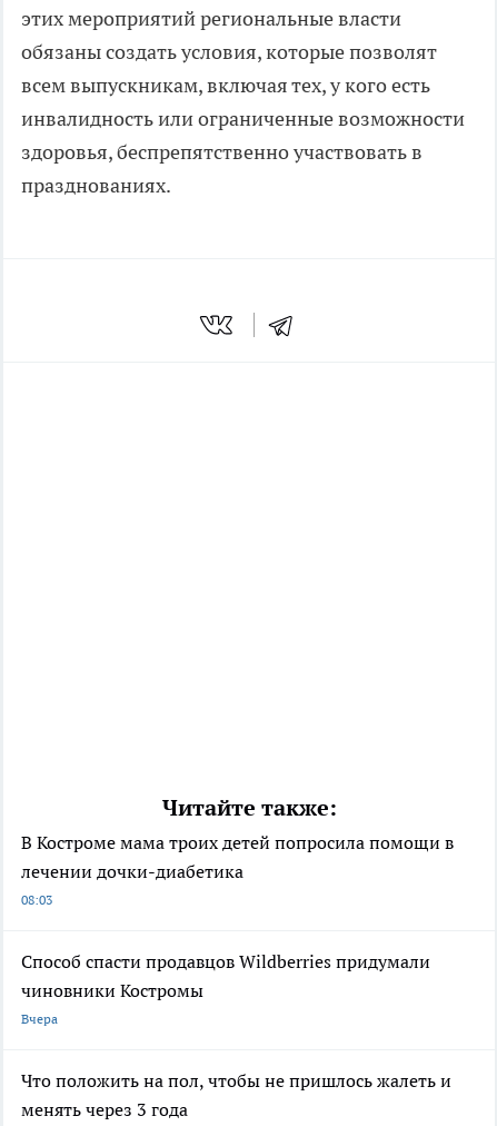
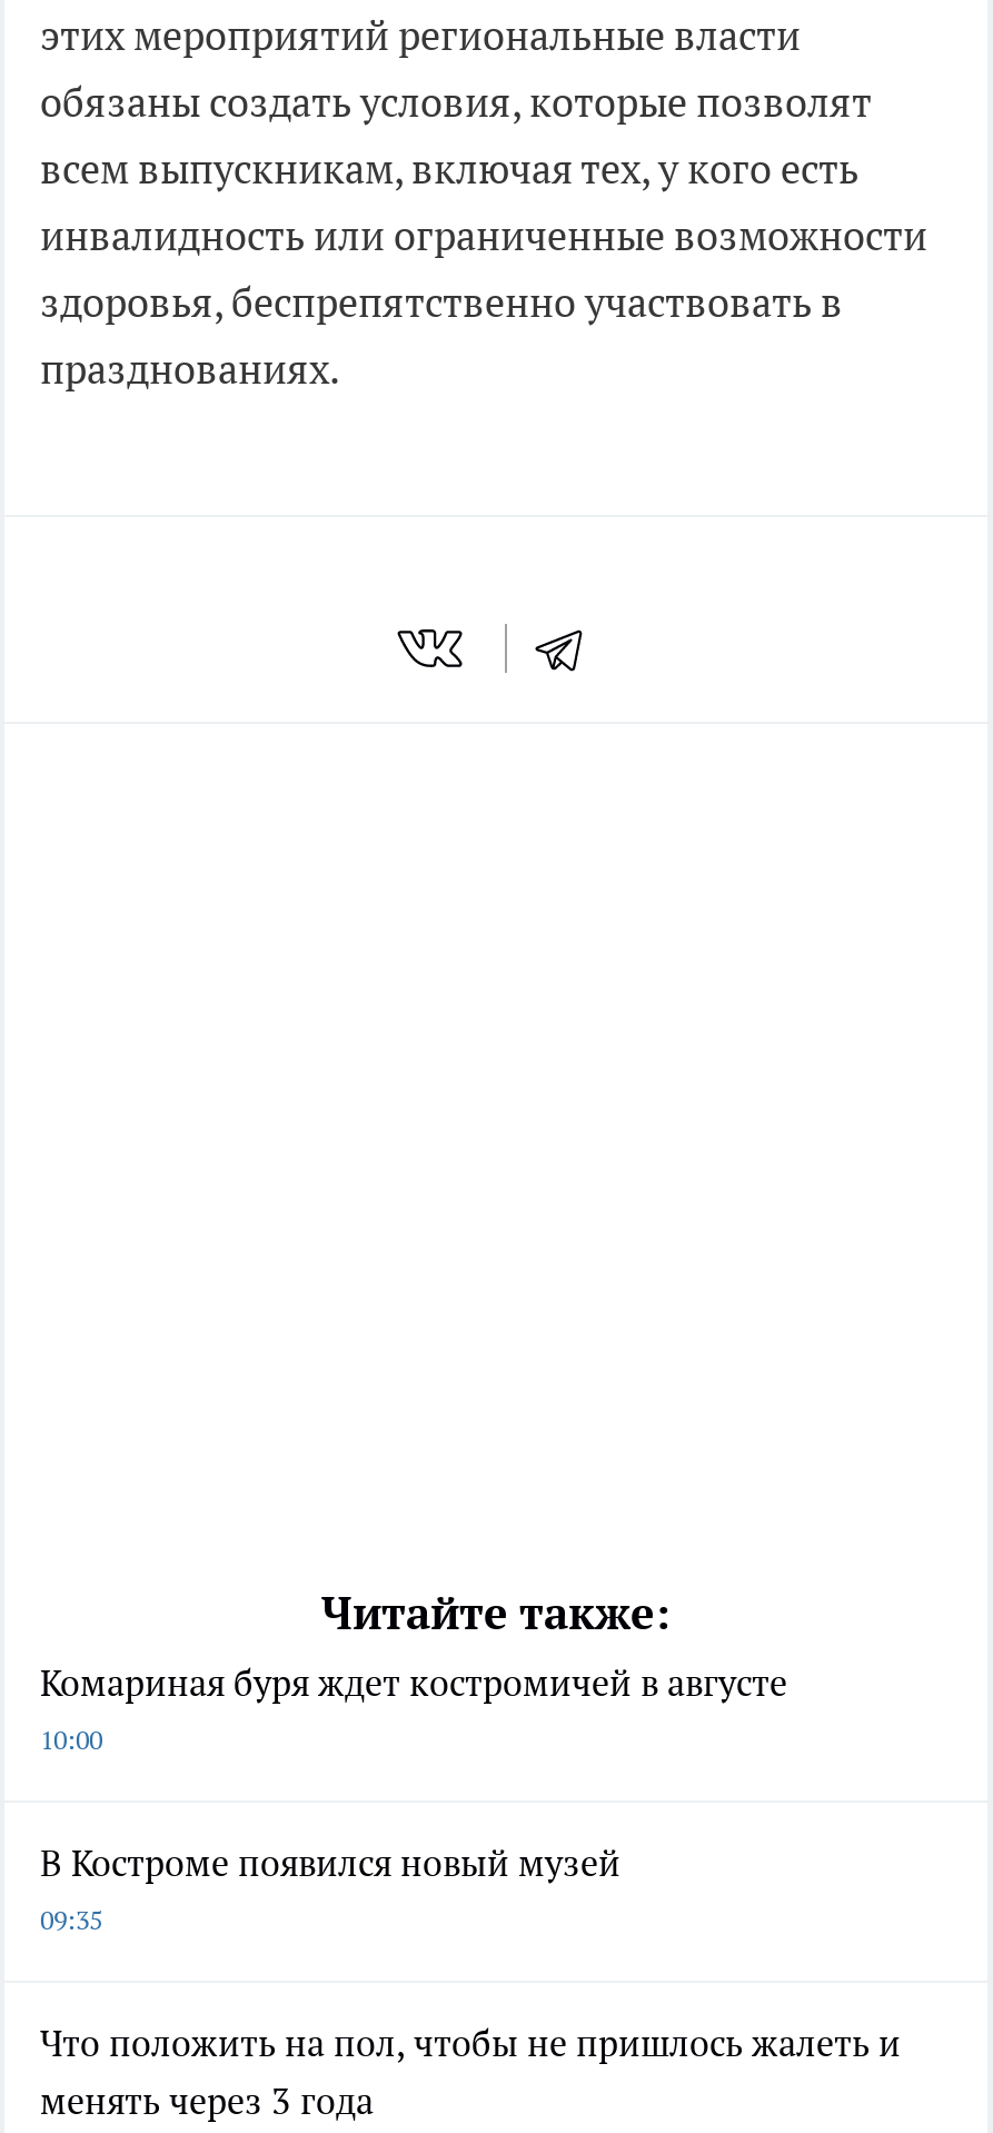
- В Костроме мама троих детей попросила помощи в
- лечении дочки-диабетика
- 08:03
+ Комариная буря ждет костромичей в августе
+ 10:00

- Способ спасти продавцов Wildberries придумали
- чиновники Костромы
- Вчера
+ В Костроме появился новый музей
+ 09:35
